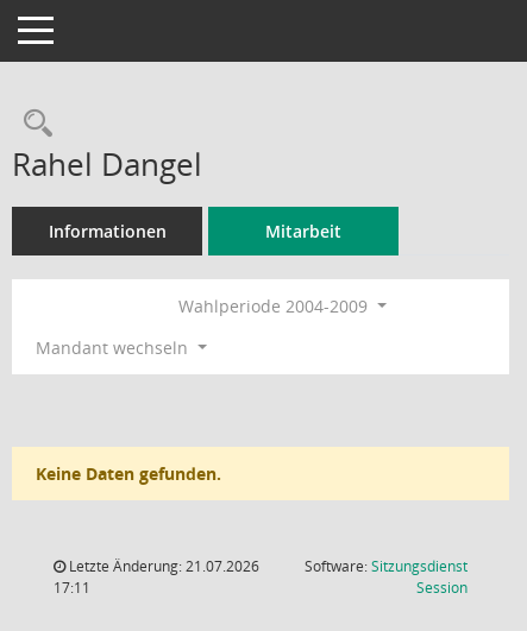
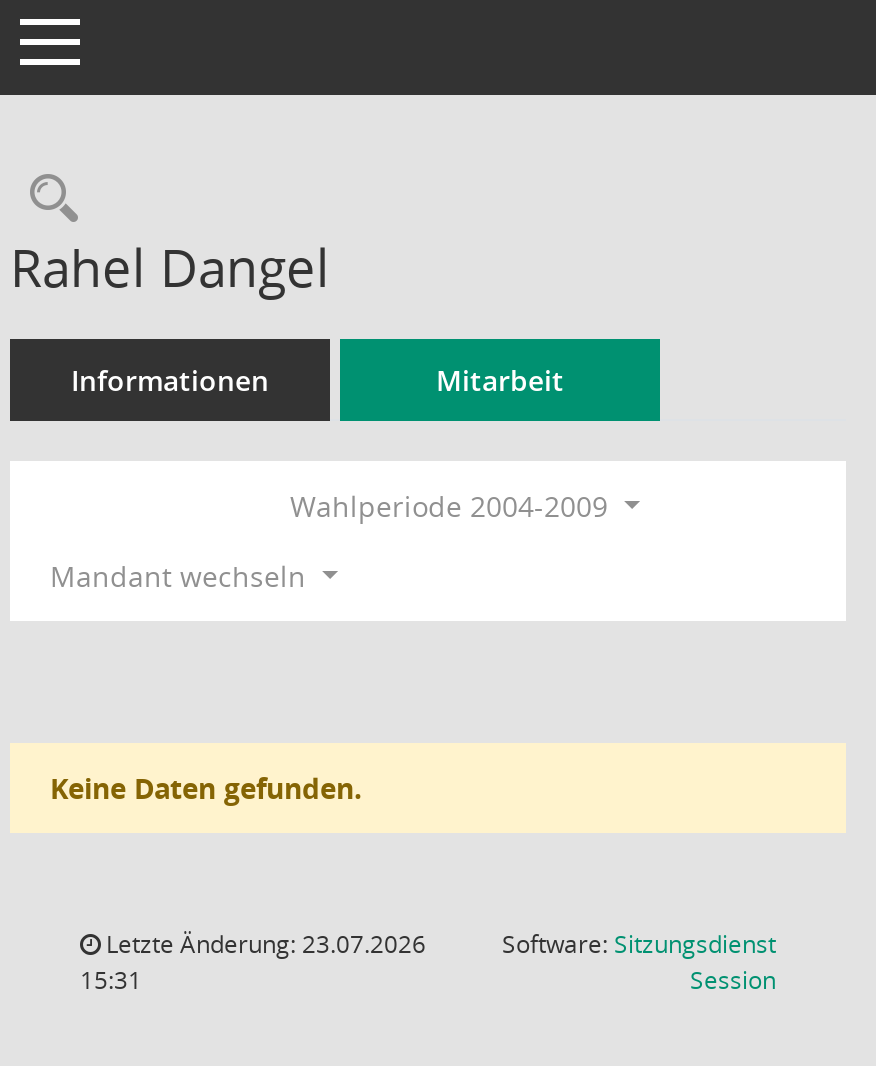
- Letzte Änderung: 21.07.2026
+ Letzte Änderung: 23.07.2026

- 17:11
+ 15:31
